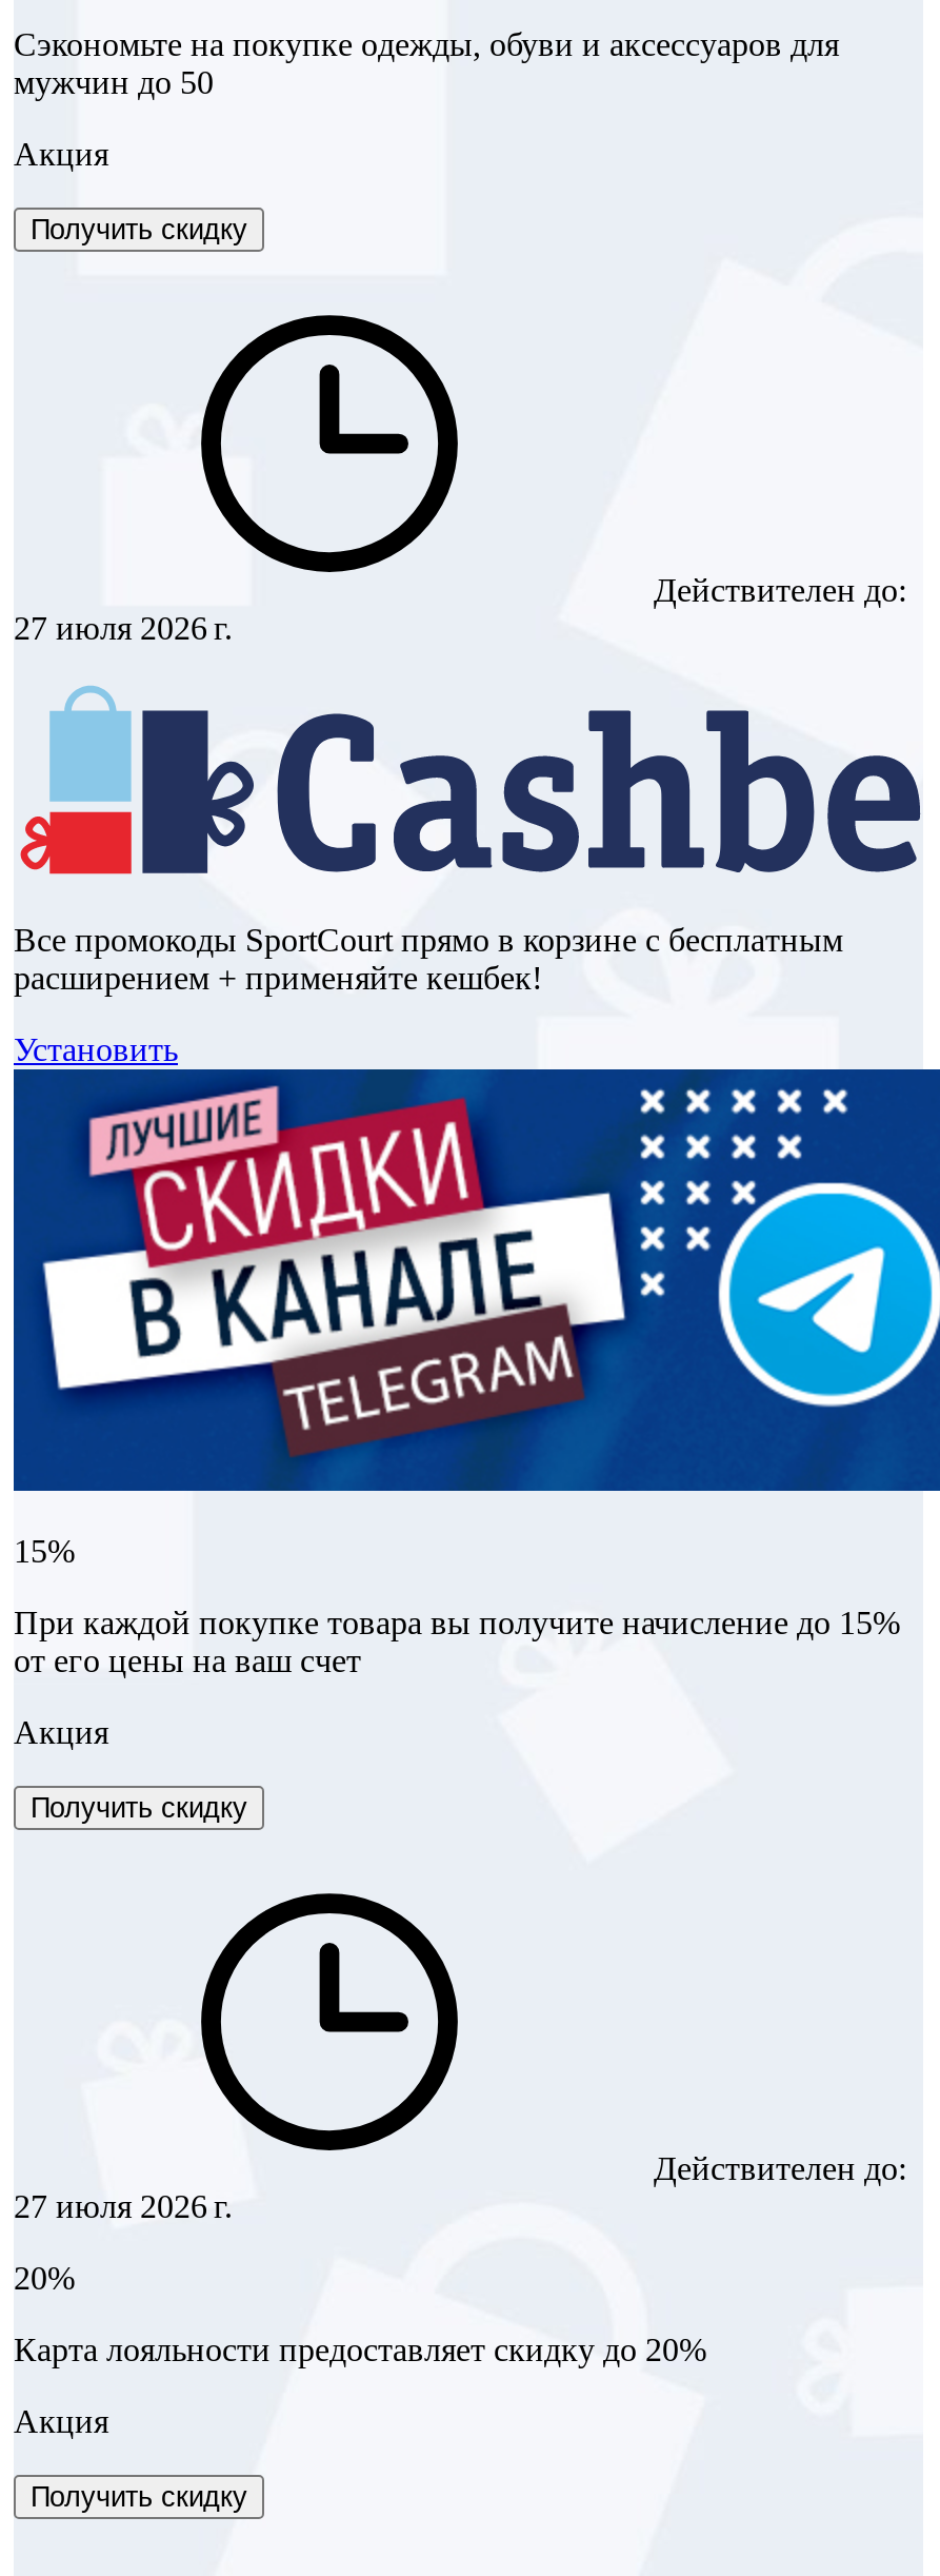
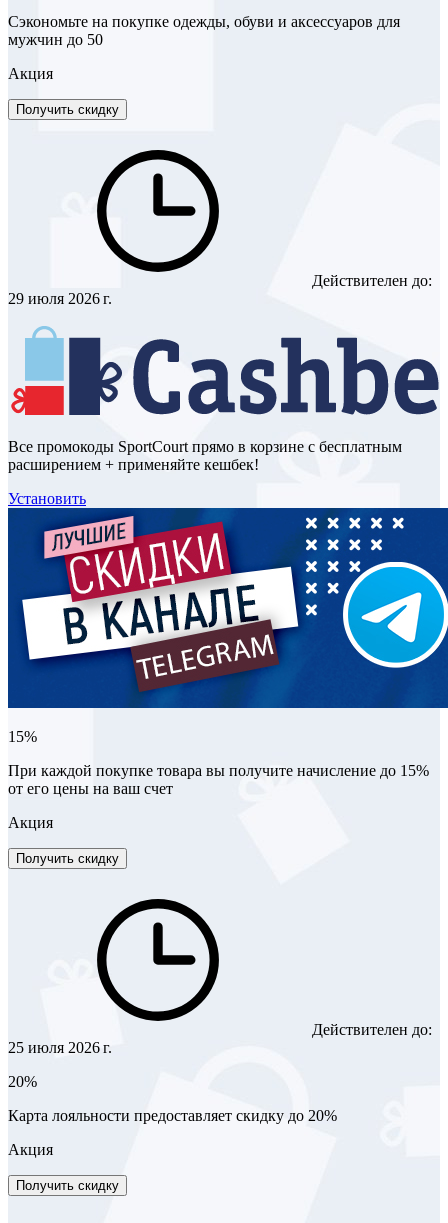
- 27 июля 2026 г.
+ 29 июля 2026 г.

- 27 июля 2026 г.
+ 25 июля 2026 г.
